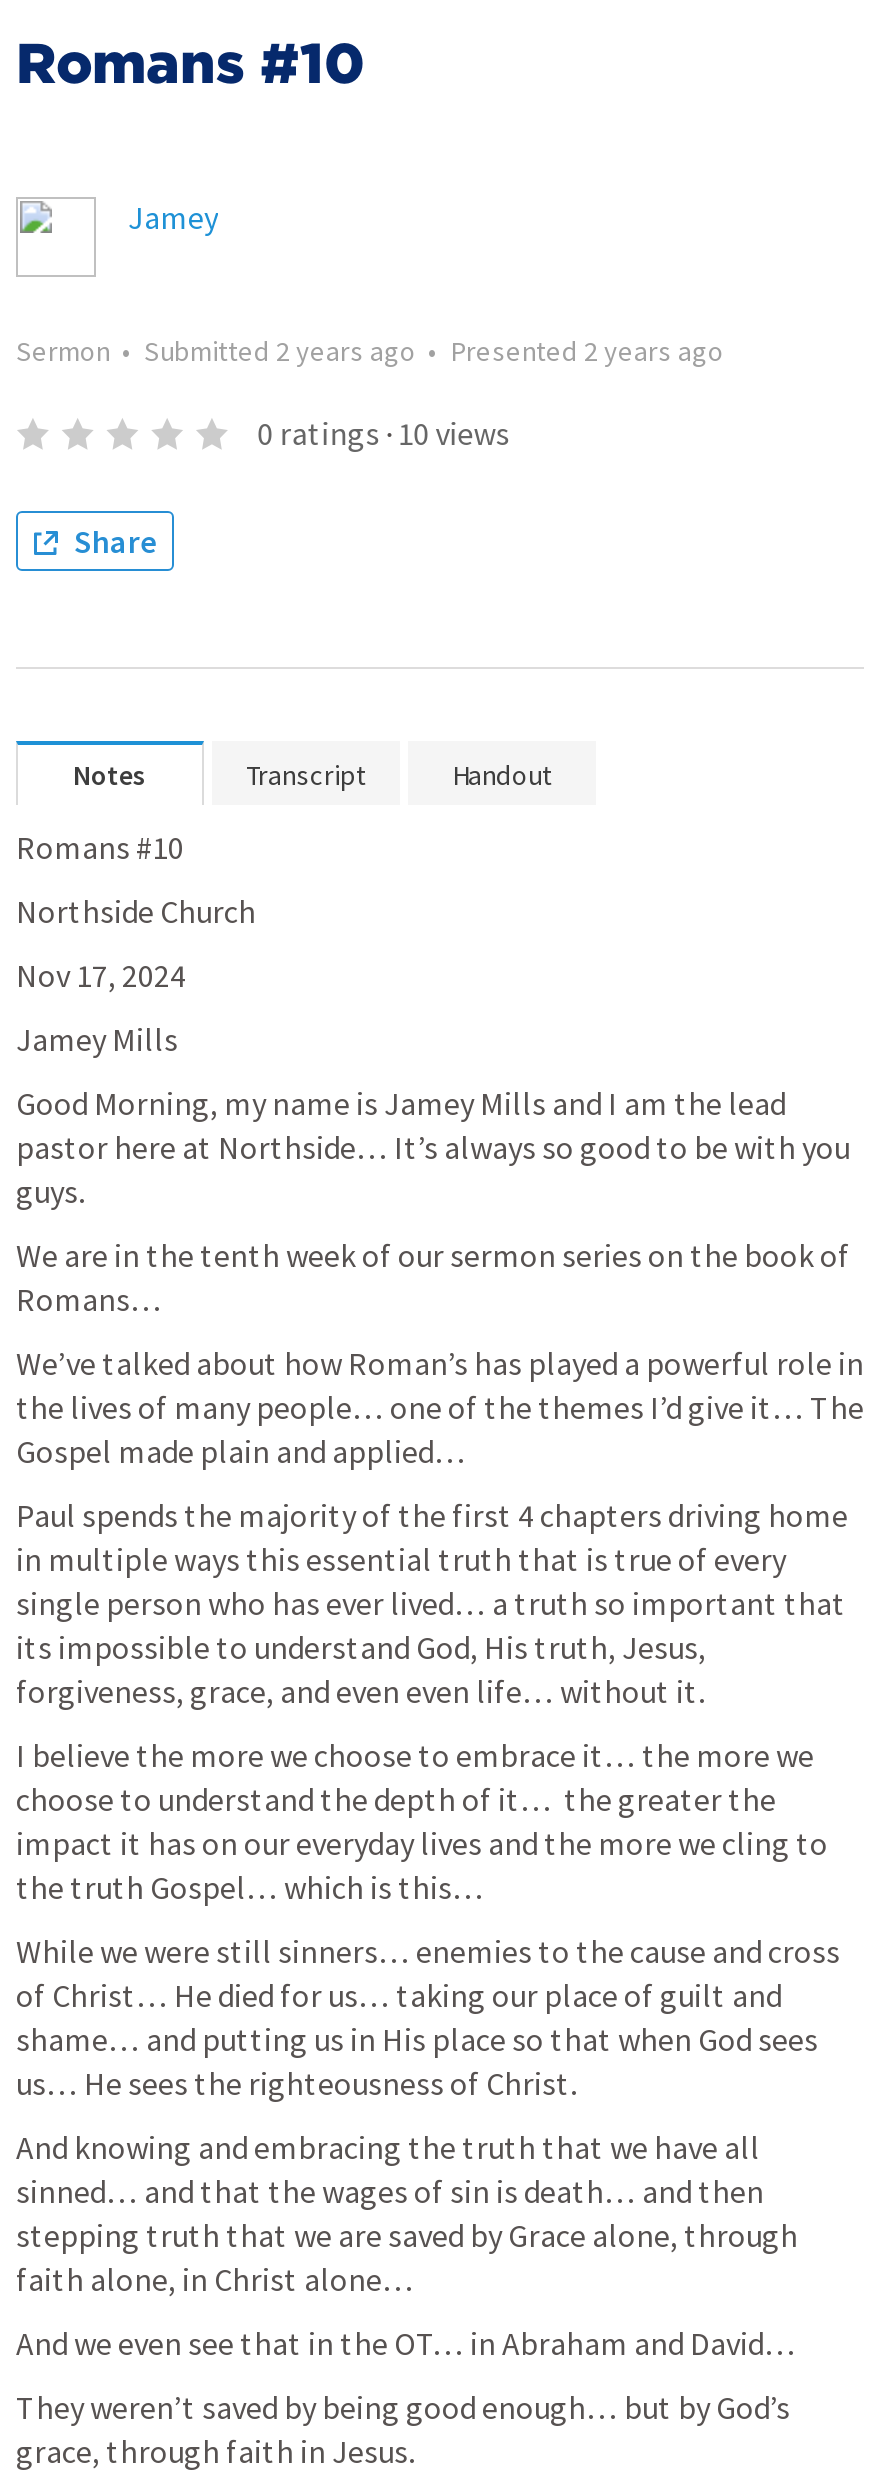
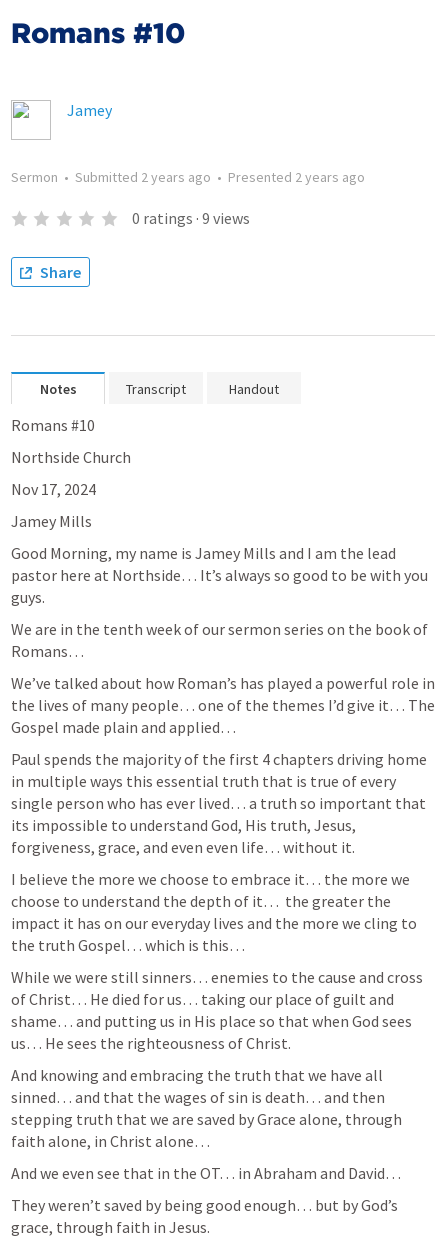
- 0 ratings · 10 views
+ 0 ratings · 9 views
